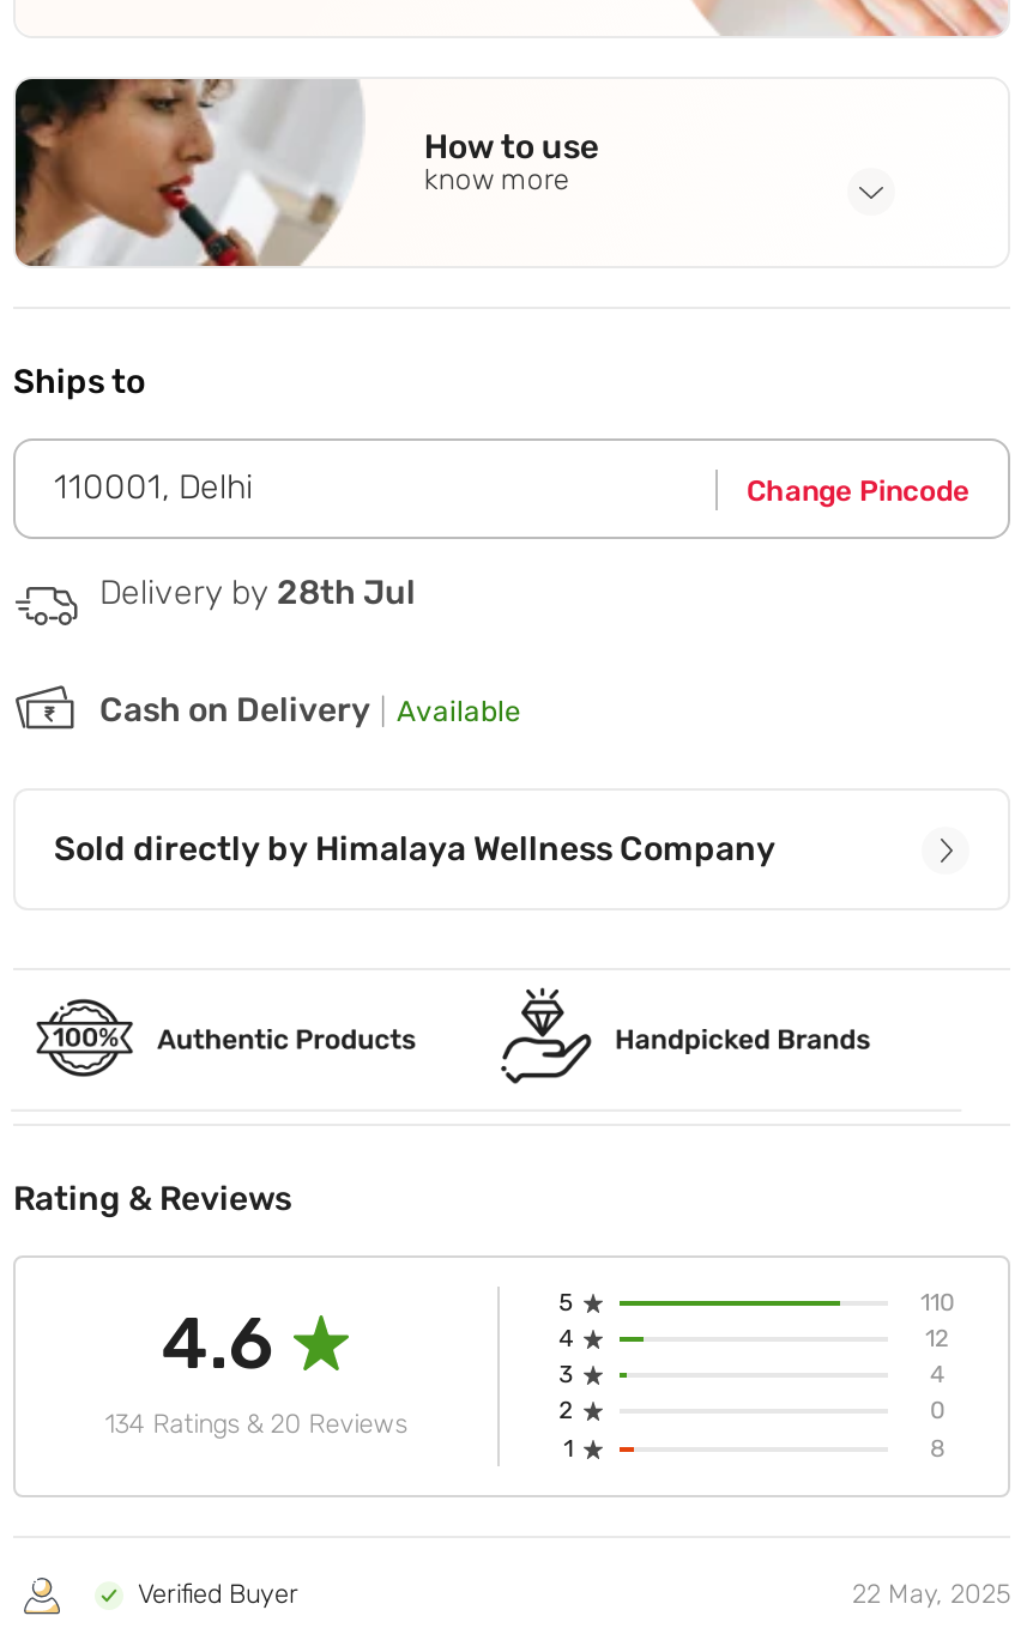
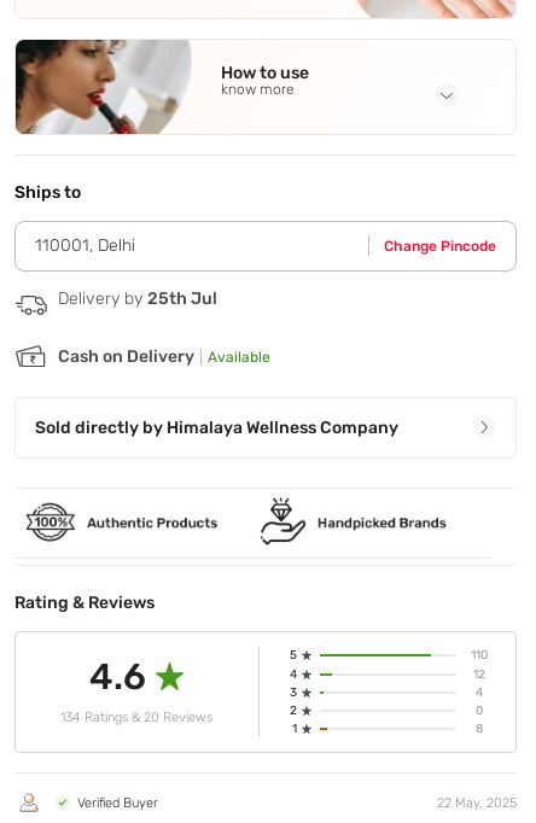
- Delivery by 28th Jul
+ Delivery by 25th Jul
